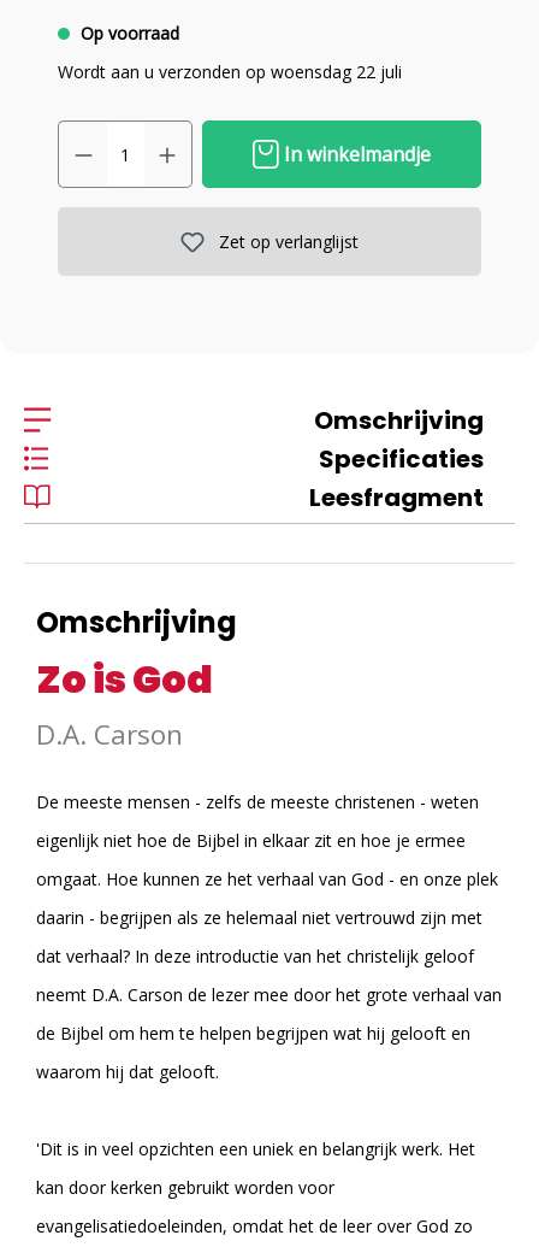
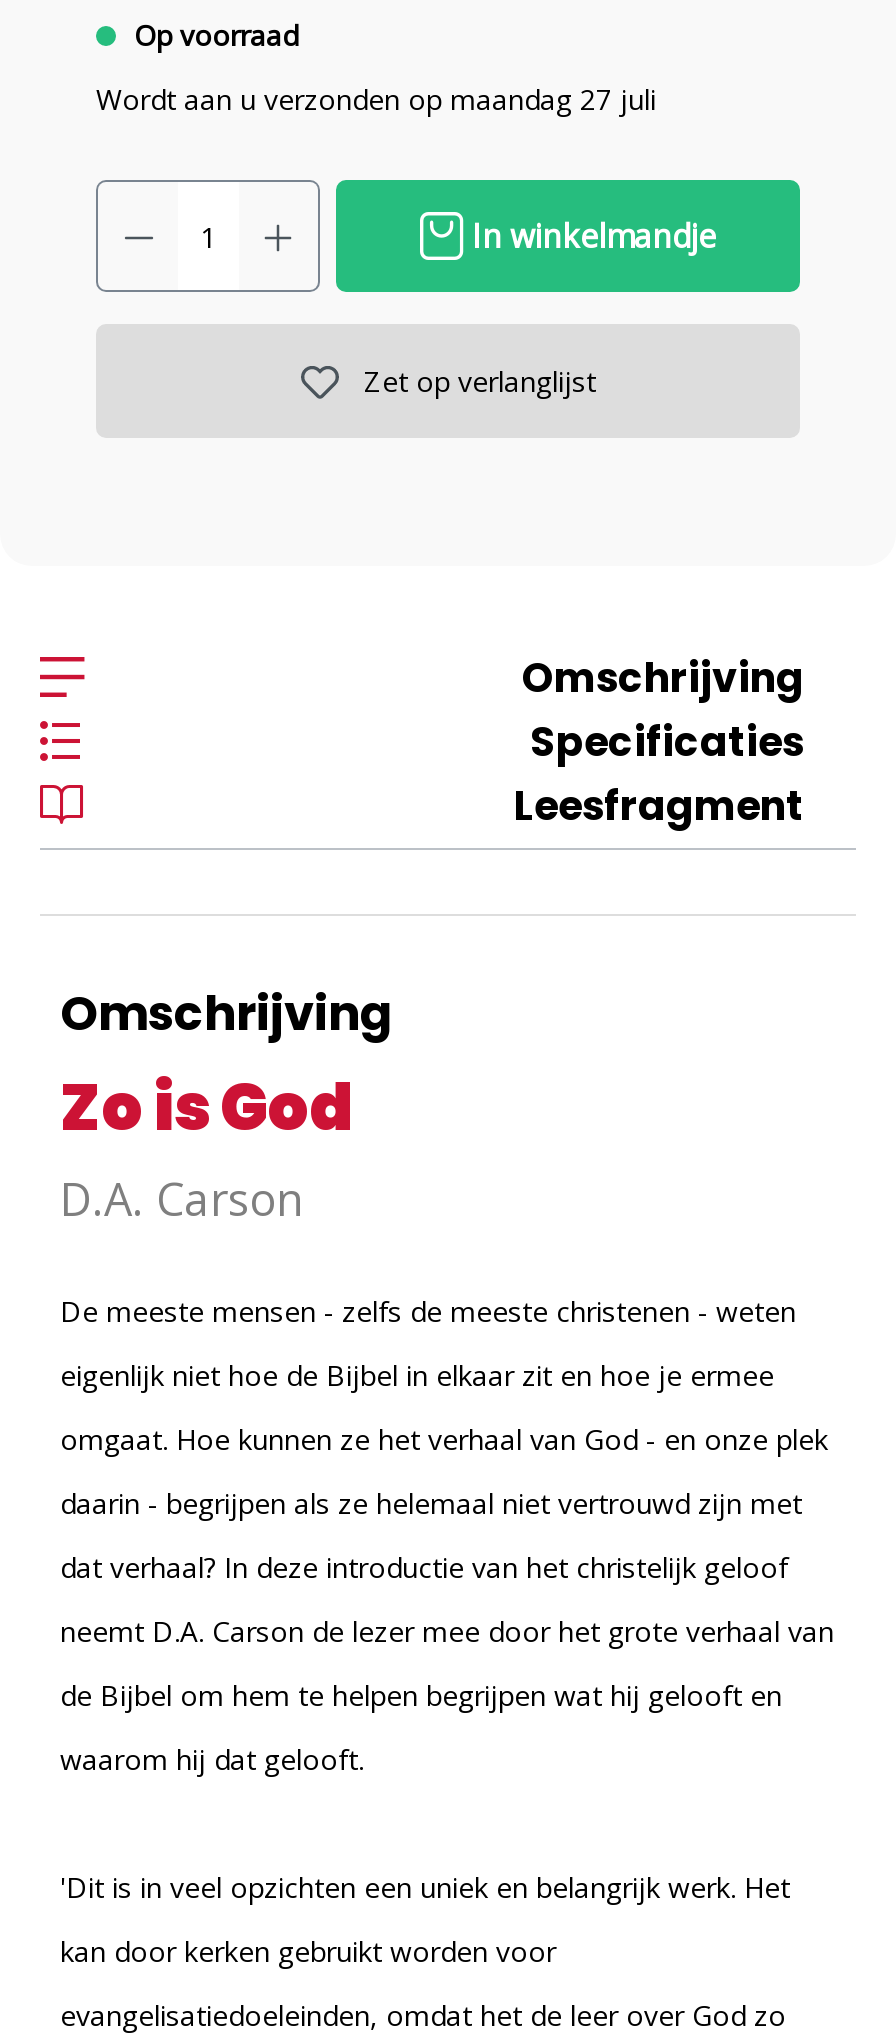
- Wordt aan u verzonden op woensdag 22 juli
+ Wordt aan u verzonden op maandag 27 juli
